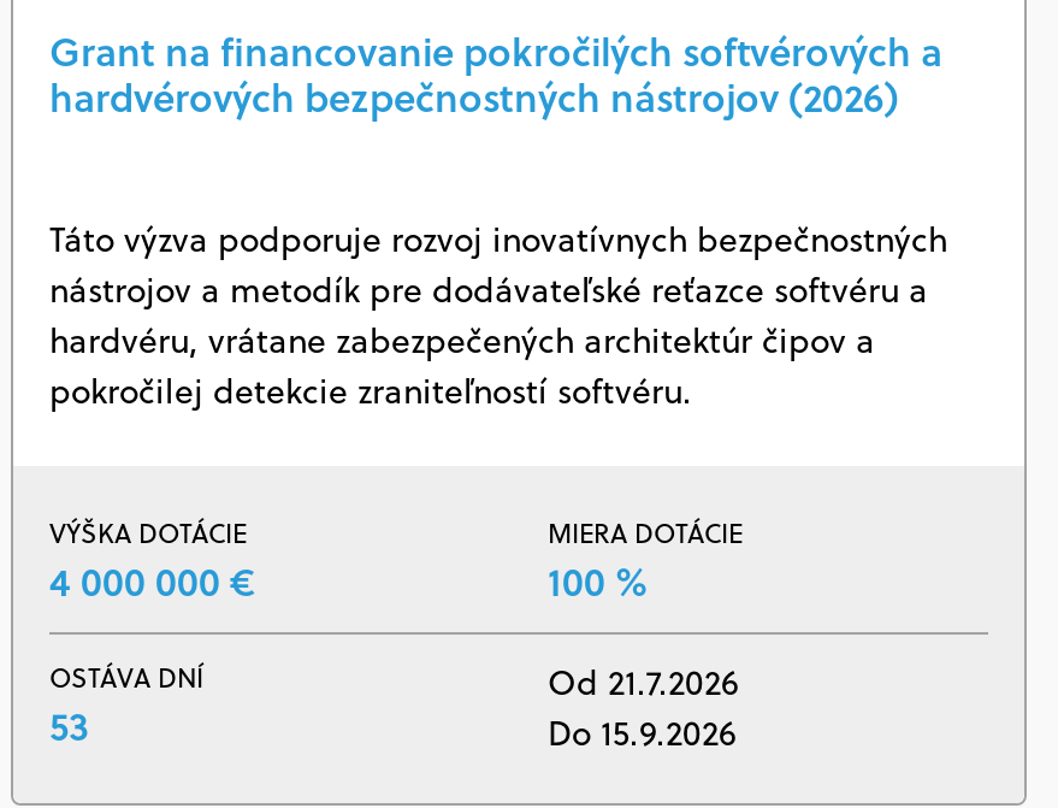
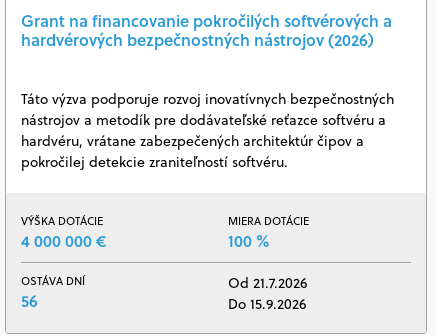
- 53
+ 56
